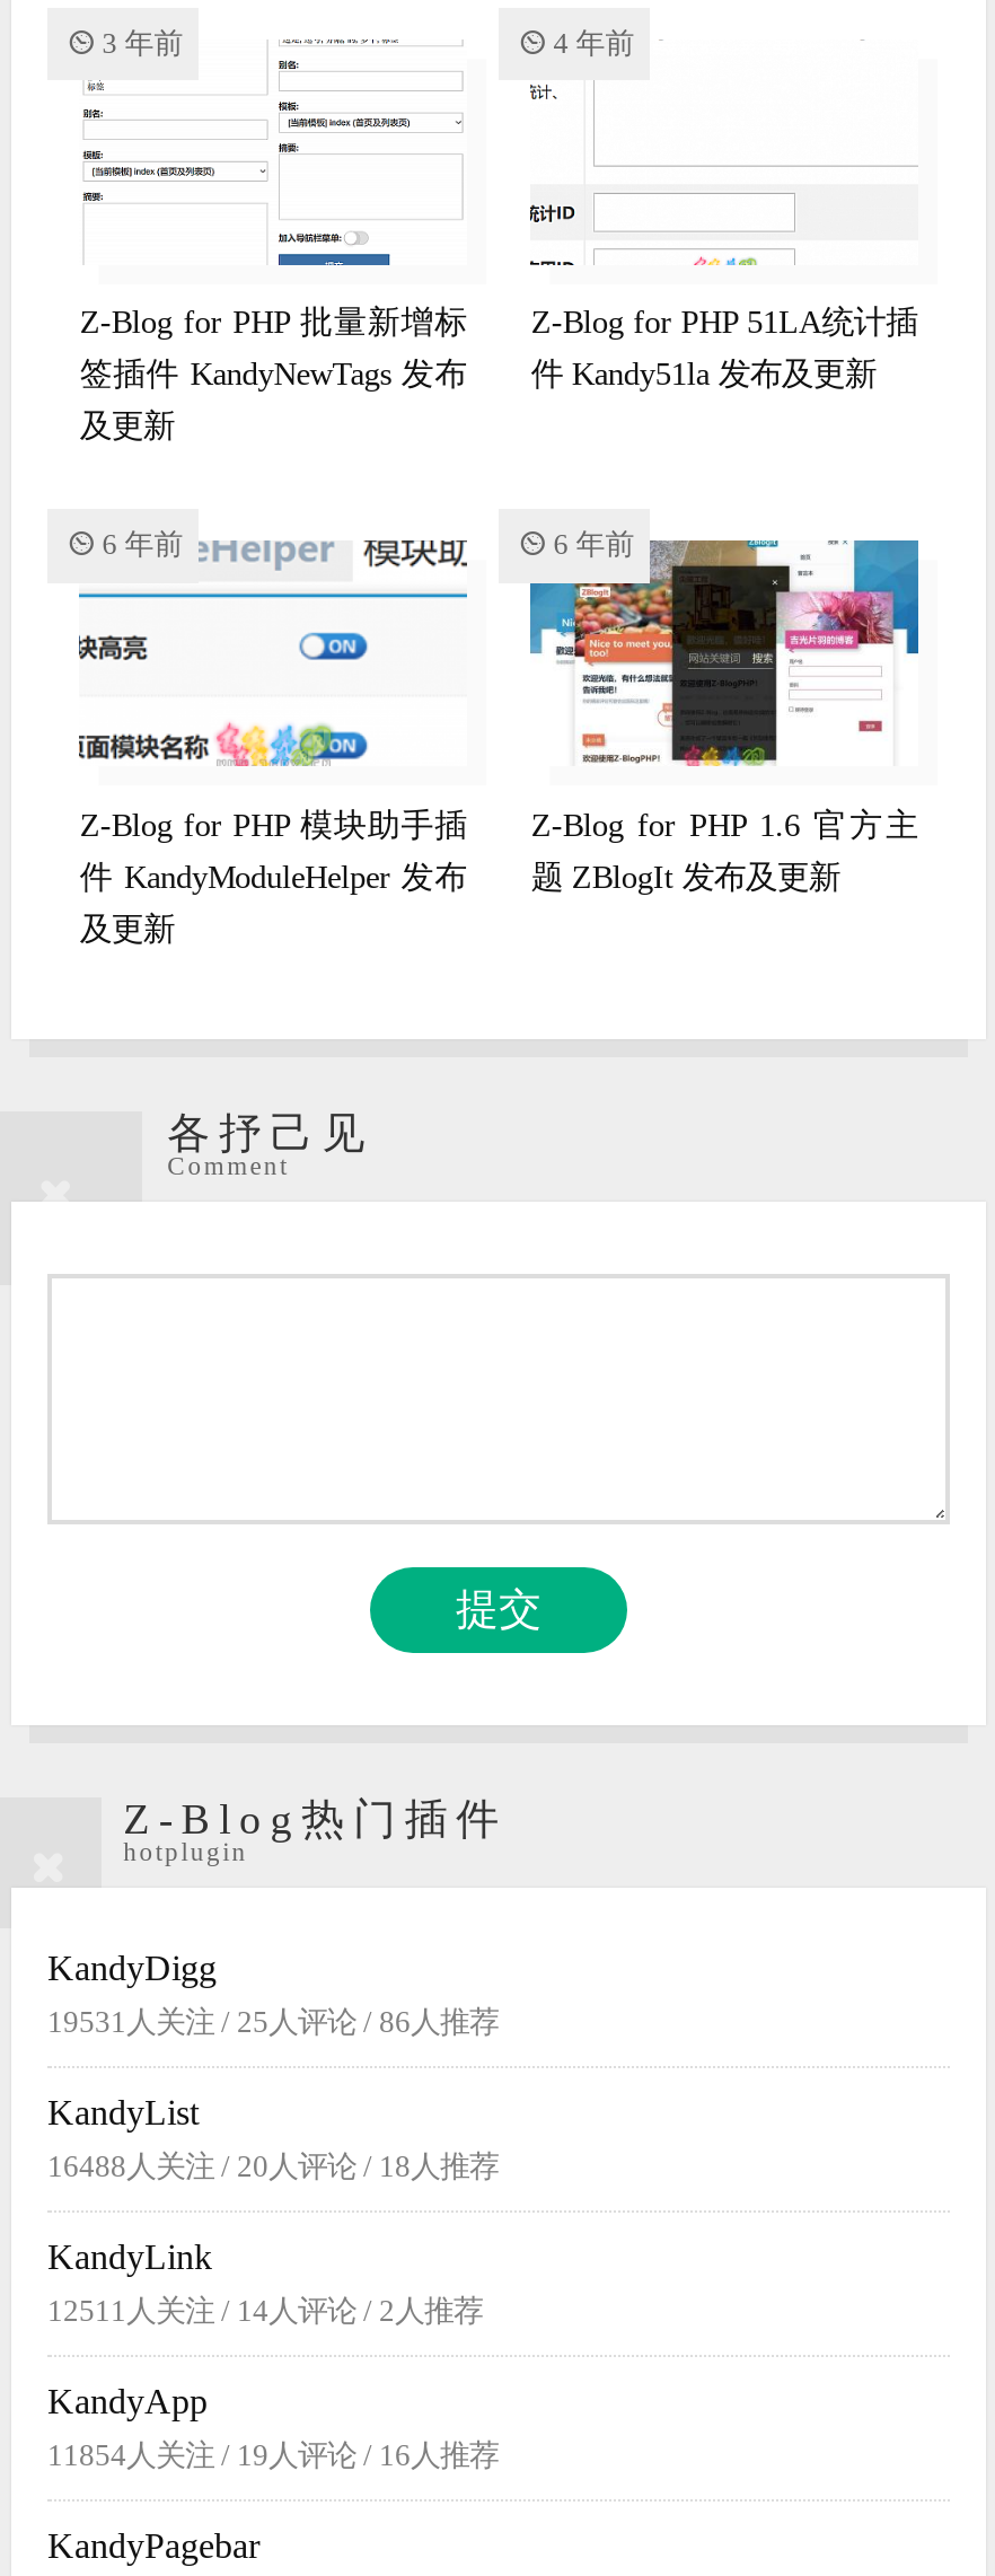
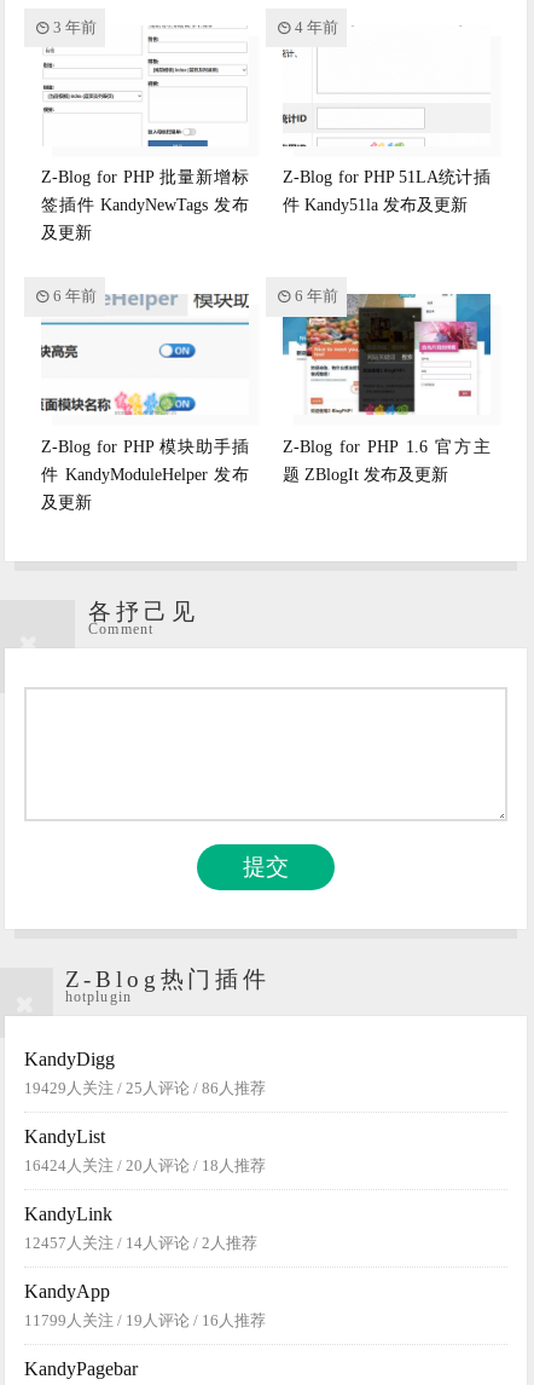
- 19531人关注 / 25人评论 / 86人推荐
+ 19429人关注 / 25人评论 / 86人推荐

- 16488人关注 / 20人评论 / 18人推荐
+ 16424人关注 / 20人评论 / 18人推荐

- 12511人关注 / 14人评论 / 2人推荐
+ 12457人关注 / 14人评论 / 2人推荐

- 11854人关注 / 19人评论 / 16人推荐
+ 11799人关注 / 19人评论 / 16人推荐
